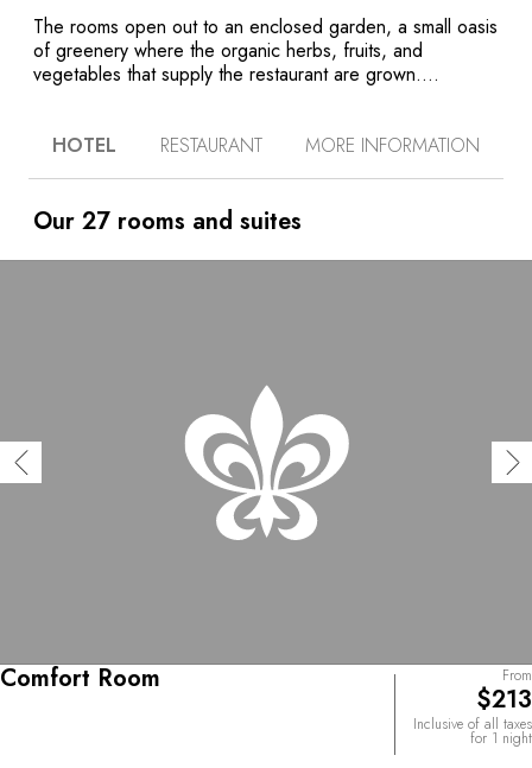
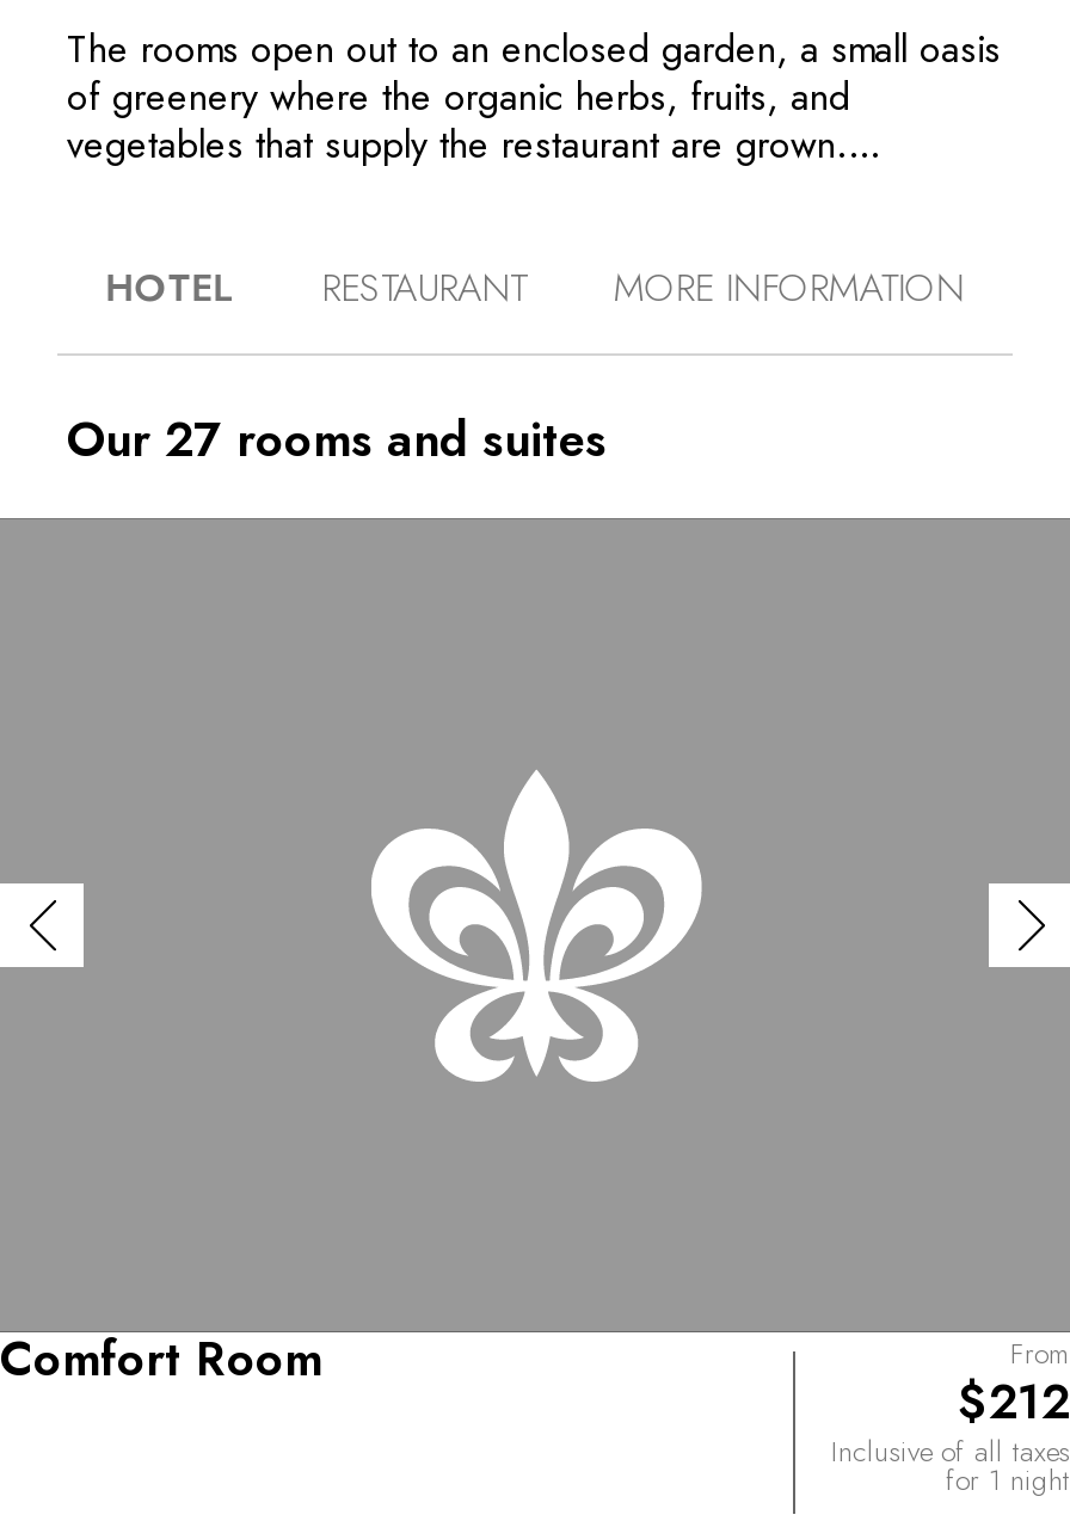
- $213
+ $212
